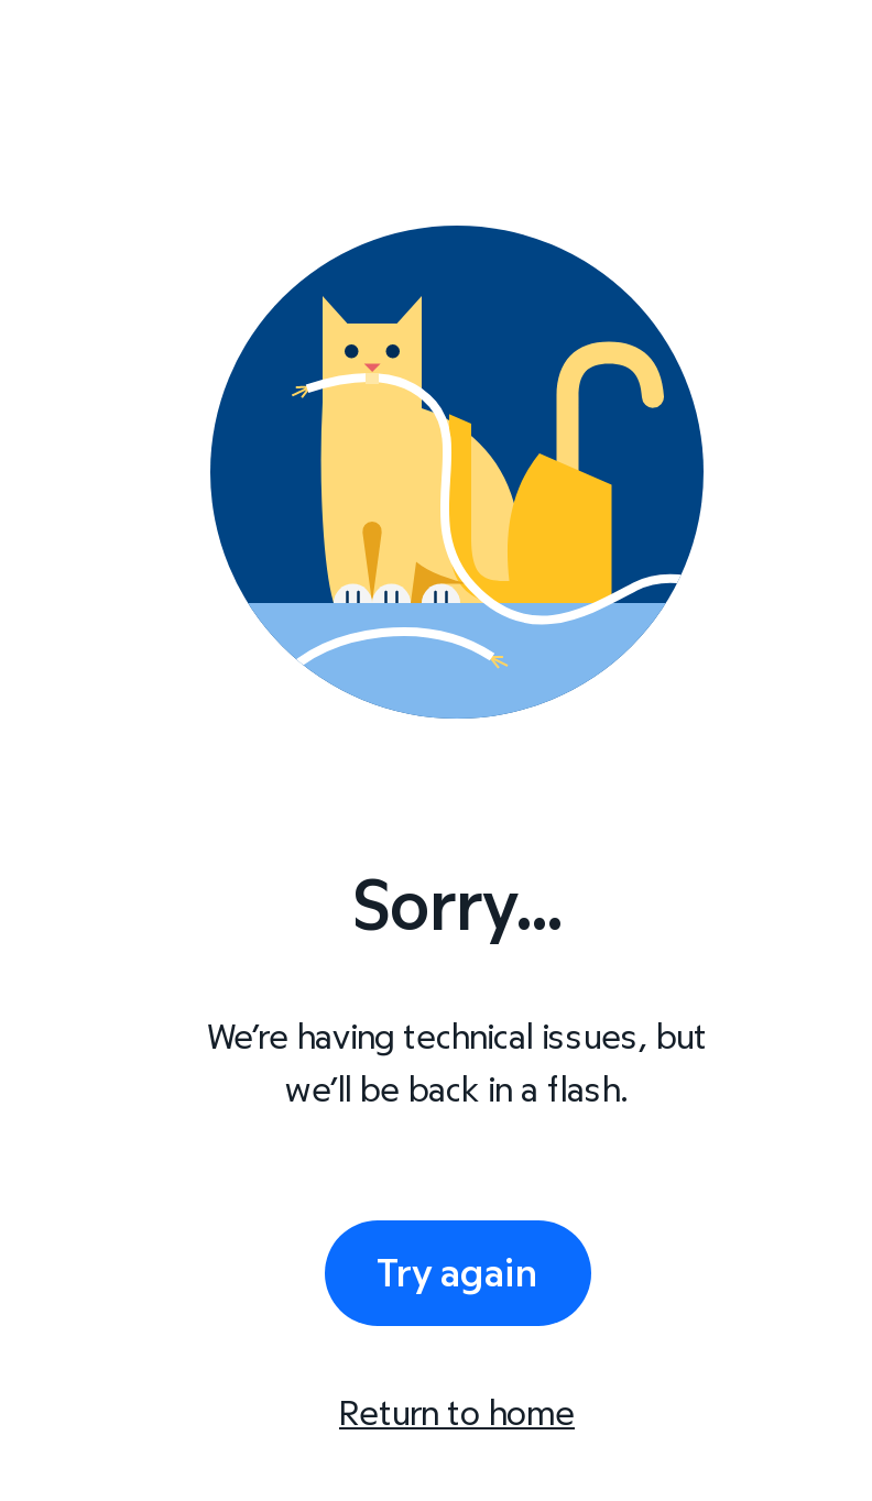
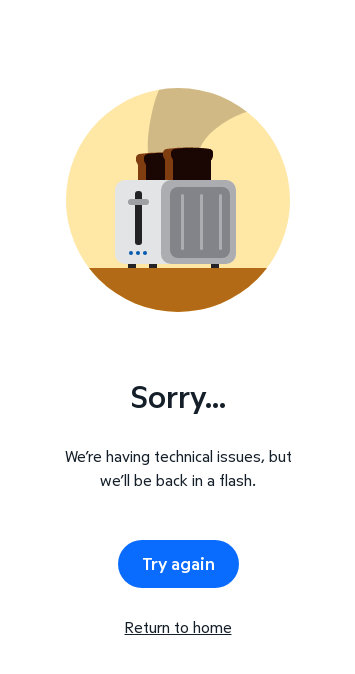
- [image]
+ [image]
